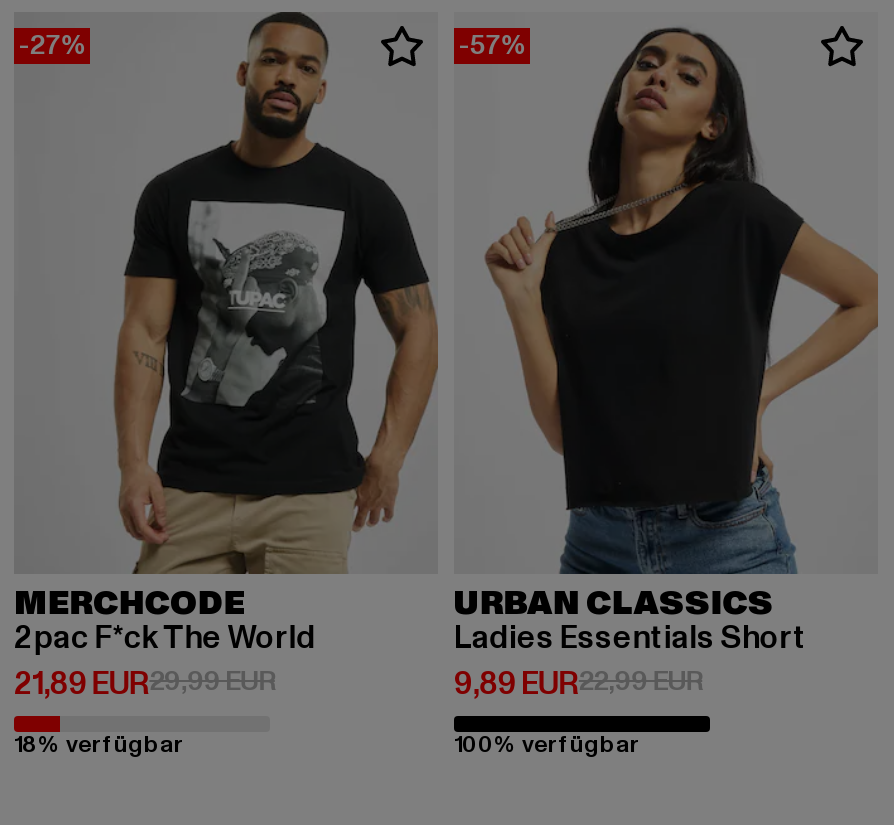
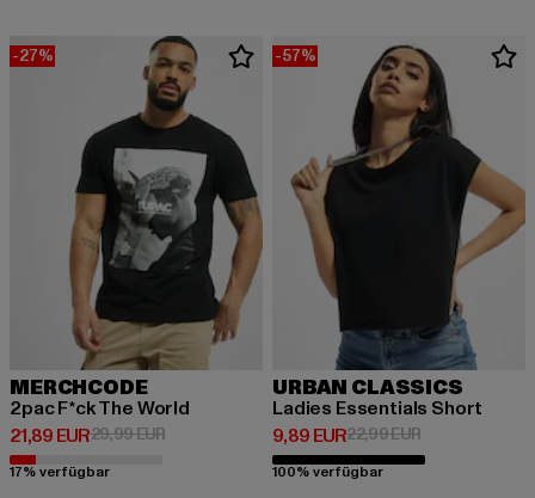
- 18% verfügbar
+ 17% verfügbar
